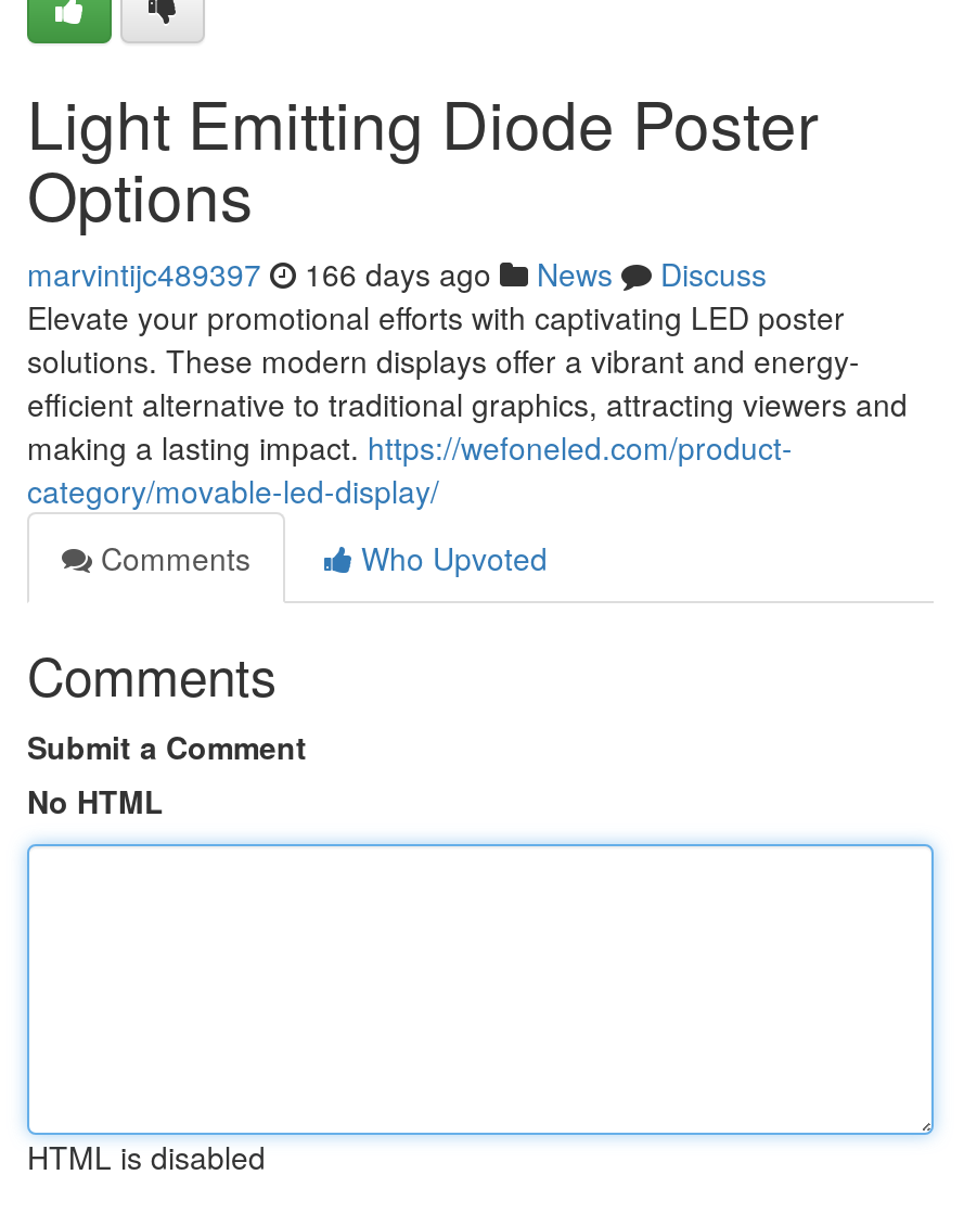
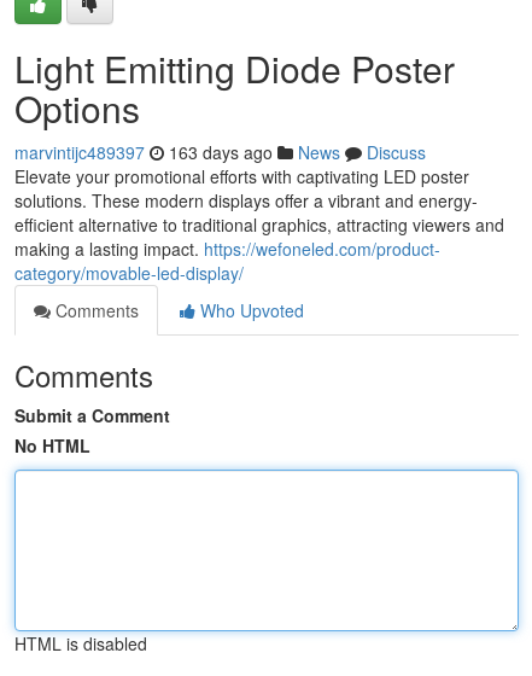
- marvintijc489397 166 days ago News Discuss
+ marvintijc489397 163 days ago News Discuss
